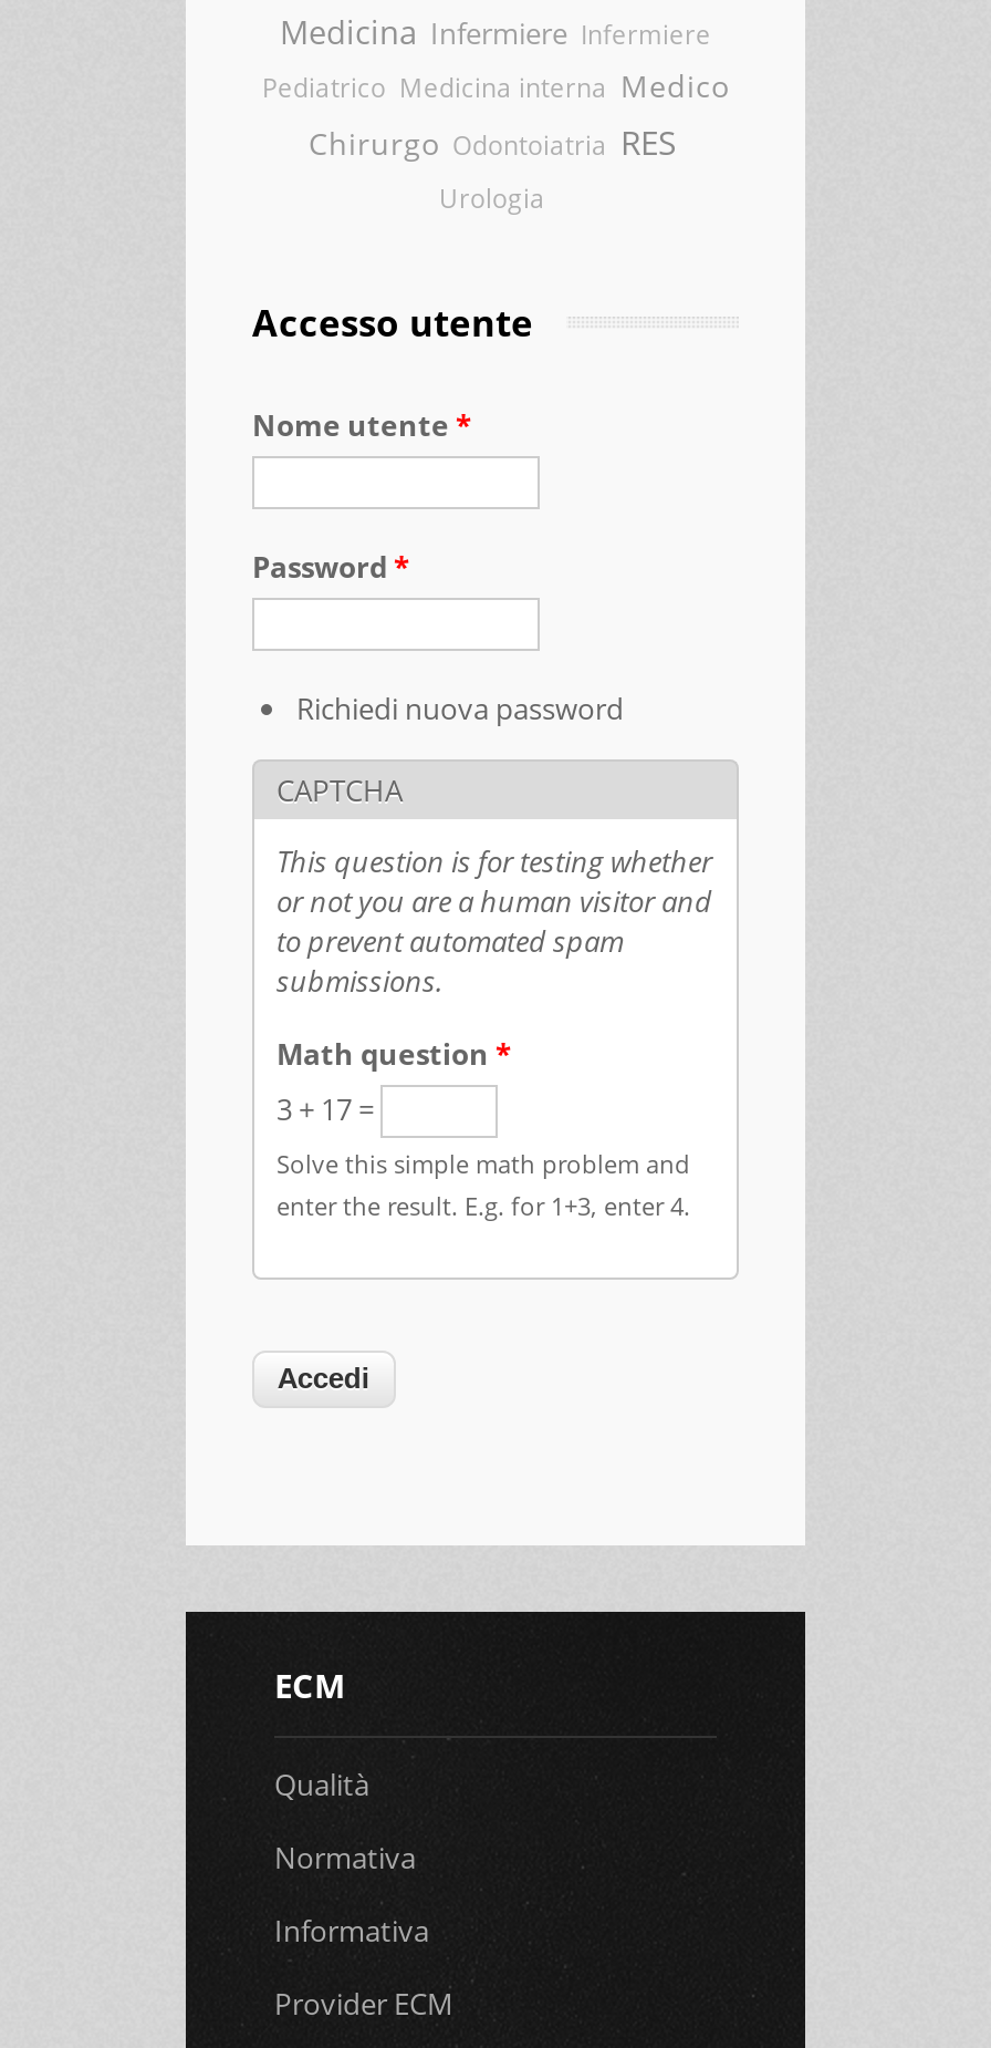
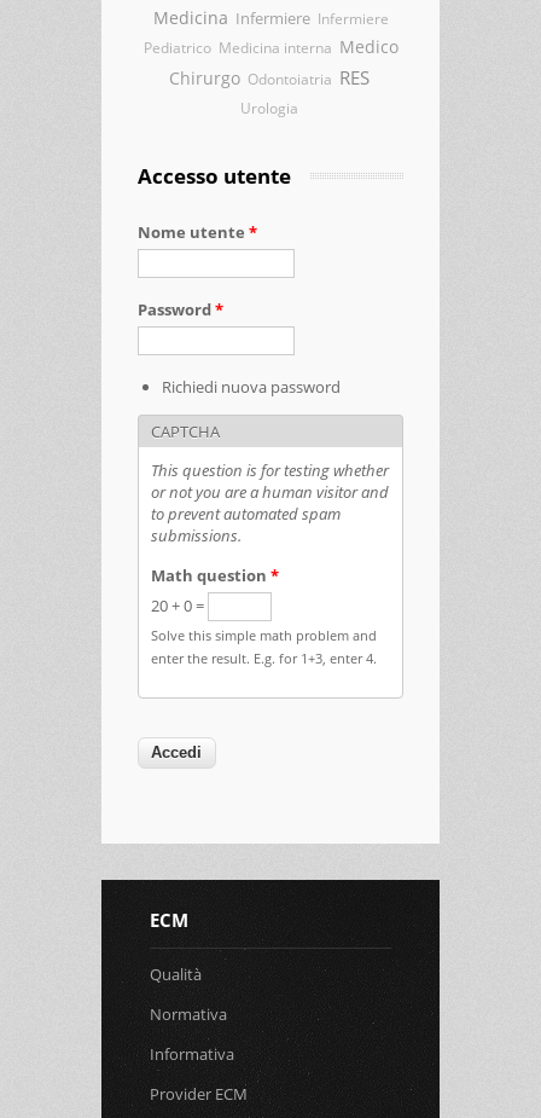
- 3 + 17 =
+ 20 + 0 =
